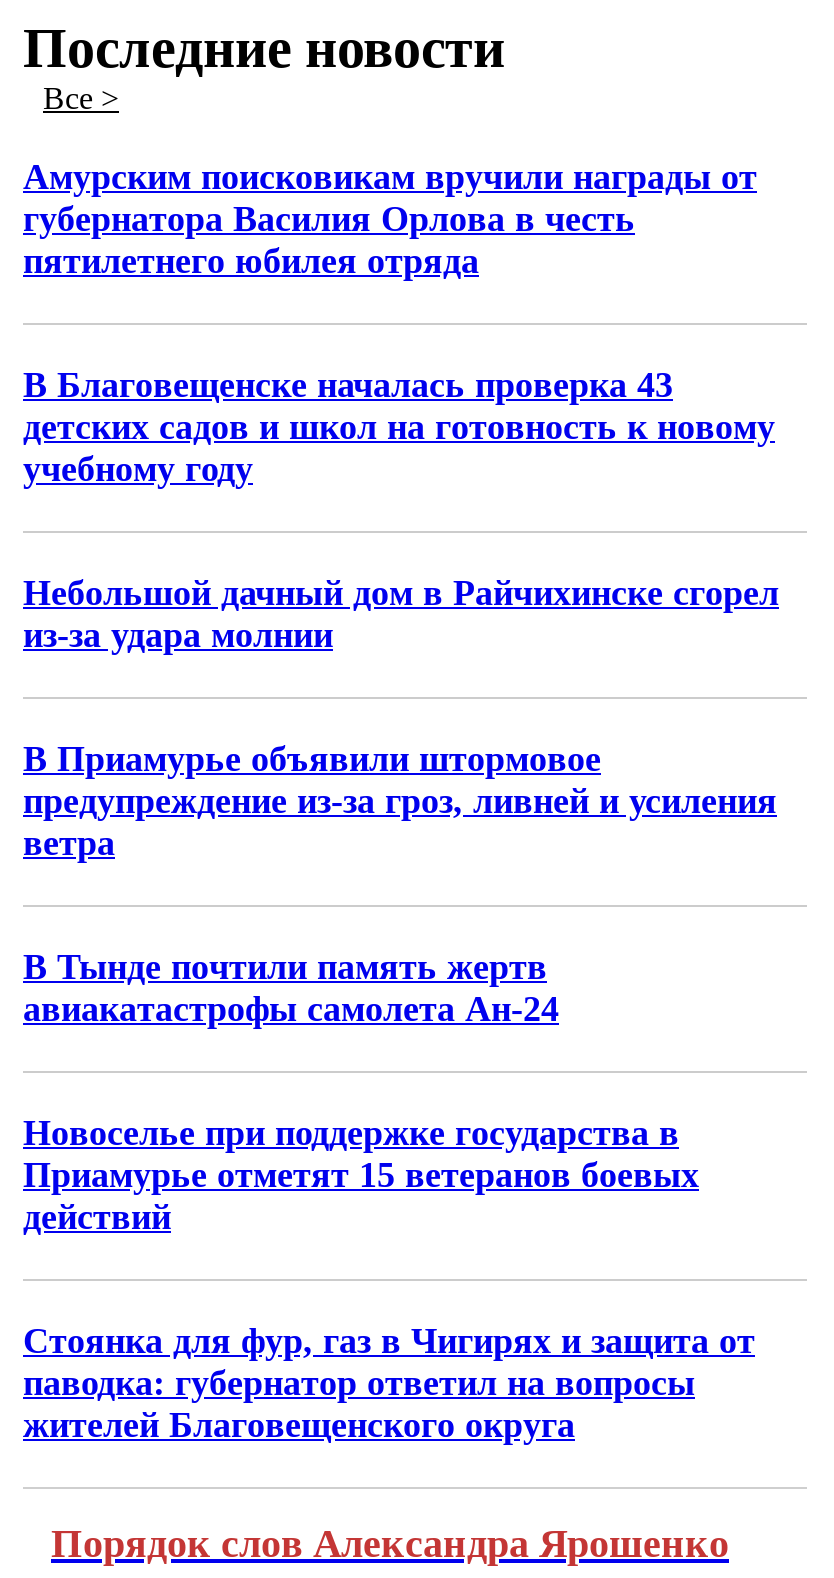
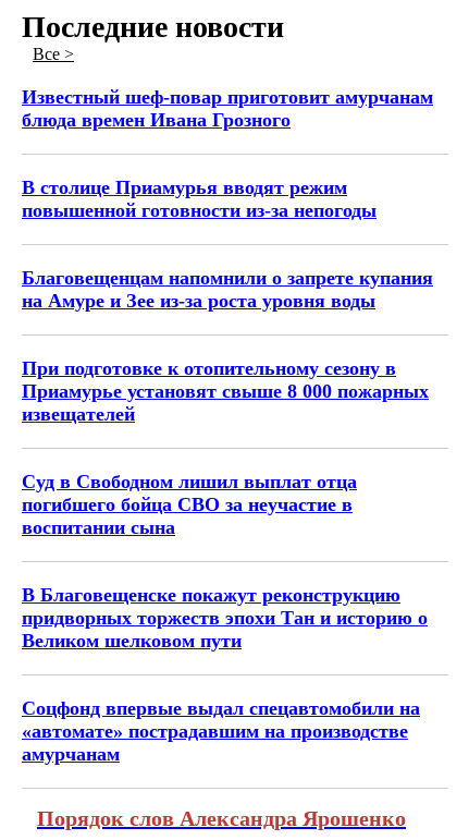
- Амурским поисковикам вручили награды от
- губернатора Василия Орлова в честь
- пятилетнего юбилея отряда
+ Известный шеф-повар приготовит амурчанам
+ блюда времен Ивана Грозного

- В Благовещенске началась проверка 43
- детских садов и школ на готовность к новому
- учебному году
+ В столице Приамурья вводят режим
+ повышенной готовности из-за непогоды

- Небольшой дачный дом в Райчихинске сгорел
- из-за удара молнии
+ Благовещенцам напомнили о запрете купания
+ на Амуре и Зее из-за роста уровня воды

- В Приамурье объявили штормовое
- предупреждение из-за гроз, ливней и усиления
- ветра
+ При подготовке к отопительному сезону в
+ Приамурье установят свыше 8 000 пожарных
+ извещателей

- В Тынде почтили память жертв
- авиакатастрофы самолета Ан-24
+ Суд в Свободном лишил выплат отца
+ погибшего бойца СВО за неучастие в
+ воспитании сына

- Новоселье при поддержке государства в
- Приамурье отметят 15 ветеранов боевых
- действий
+ В Благовещенске покажут реконструкцию
+ придворных торжеств эпохи Тан и историю о
+ Великом шелковом пути

- Стоянка для фур, газ в Чигирях и защита от
- паводка: губернатор ответил на вопросы
- жителей Благовещенского округа
+ Соцфонд впервые выдал спецавтомобили на
+ «автомате» пострадавшим на производстве
+ амурчанам
